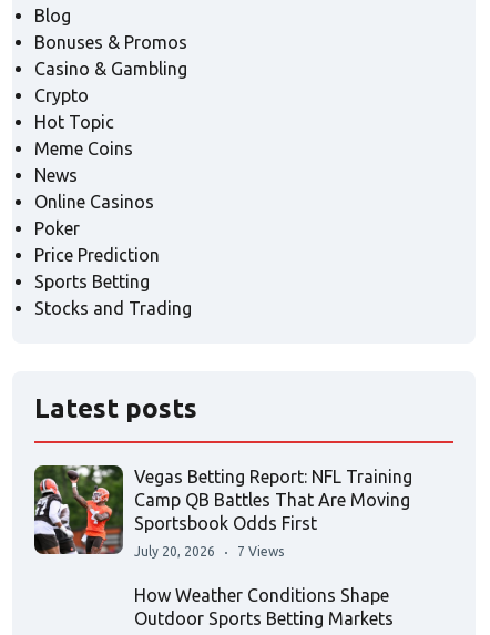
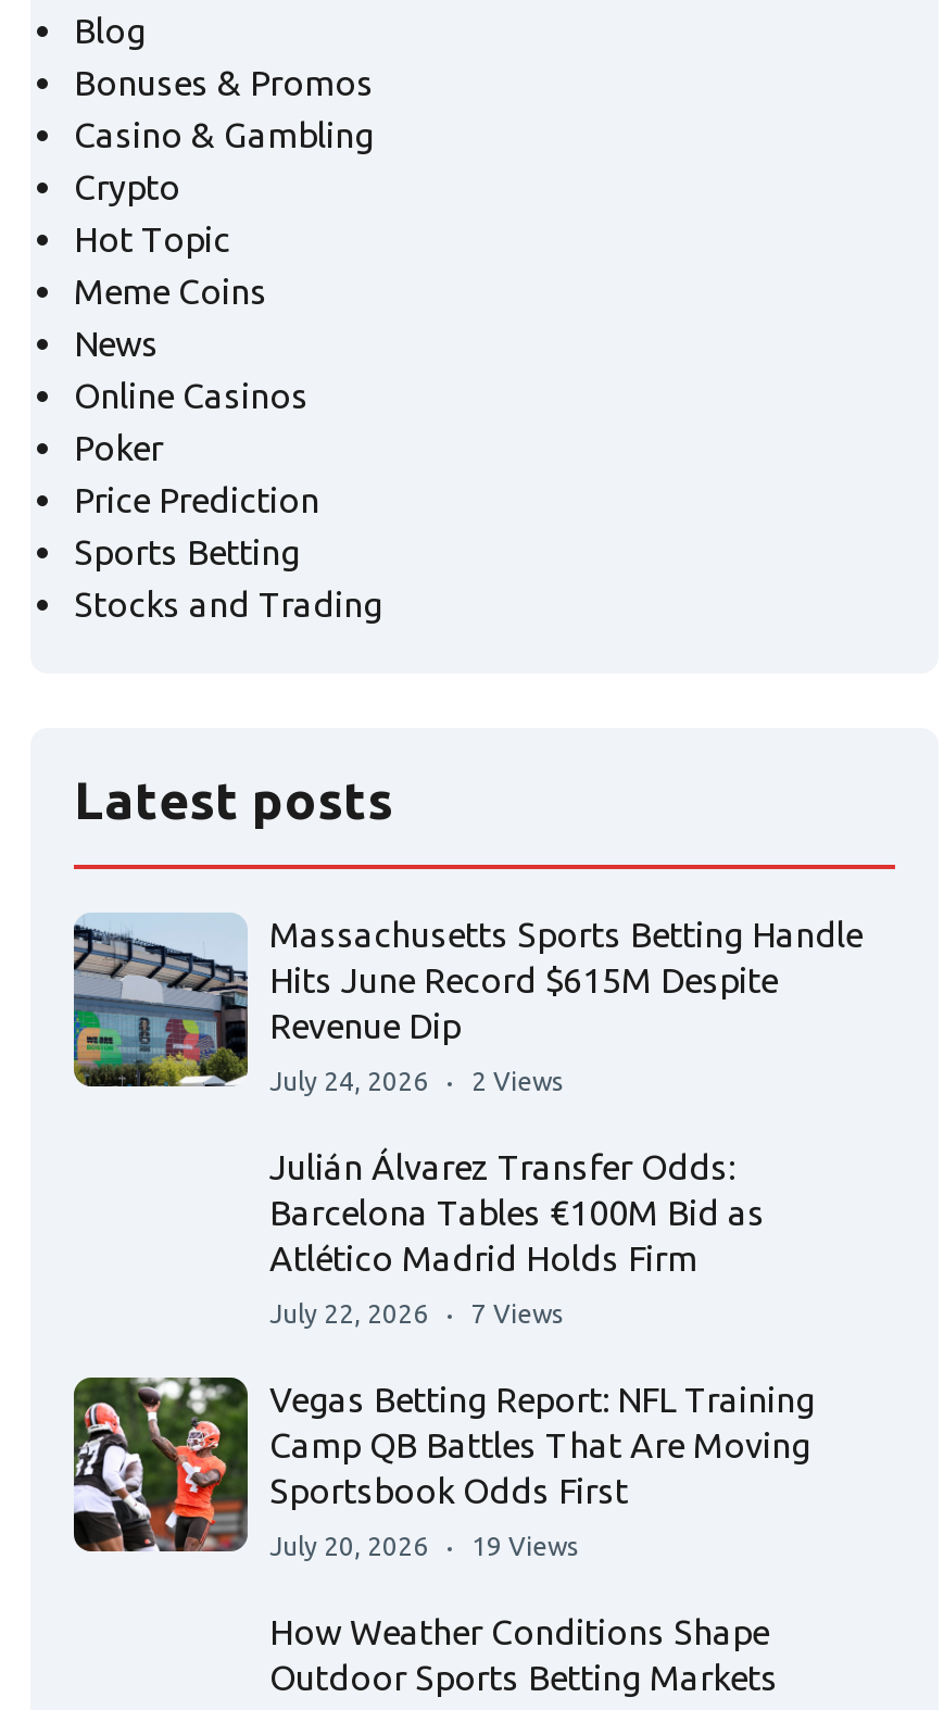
+ [image]
+ Massachusetts Sports Betting Handle
+ Hits June Record $615M Despite
+ Revenue Dip
+ July 24, 2026
+ 2 Views
+ Julián Álvarez Transfer Odds:
+ Barcelona Tables €100M Bid as
+ Atlético Madrid Holds Firm
+ July 22, 2026
+ 7 Views

- July 20, 2026 7 Views
+ July 20, 2026 19 Views
